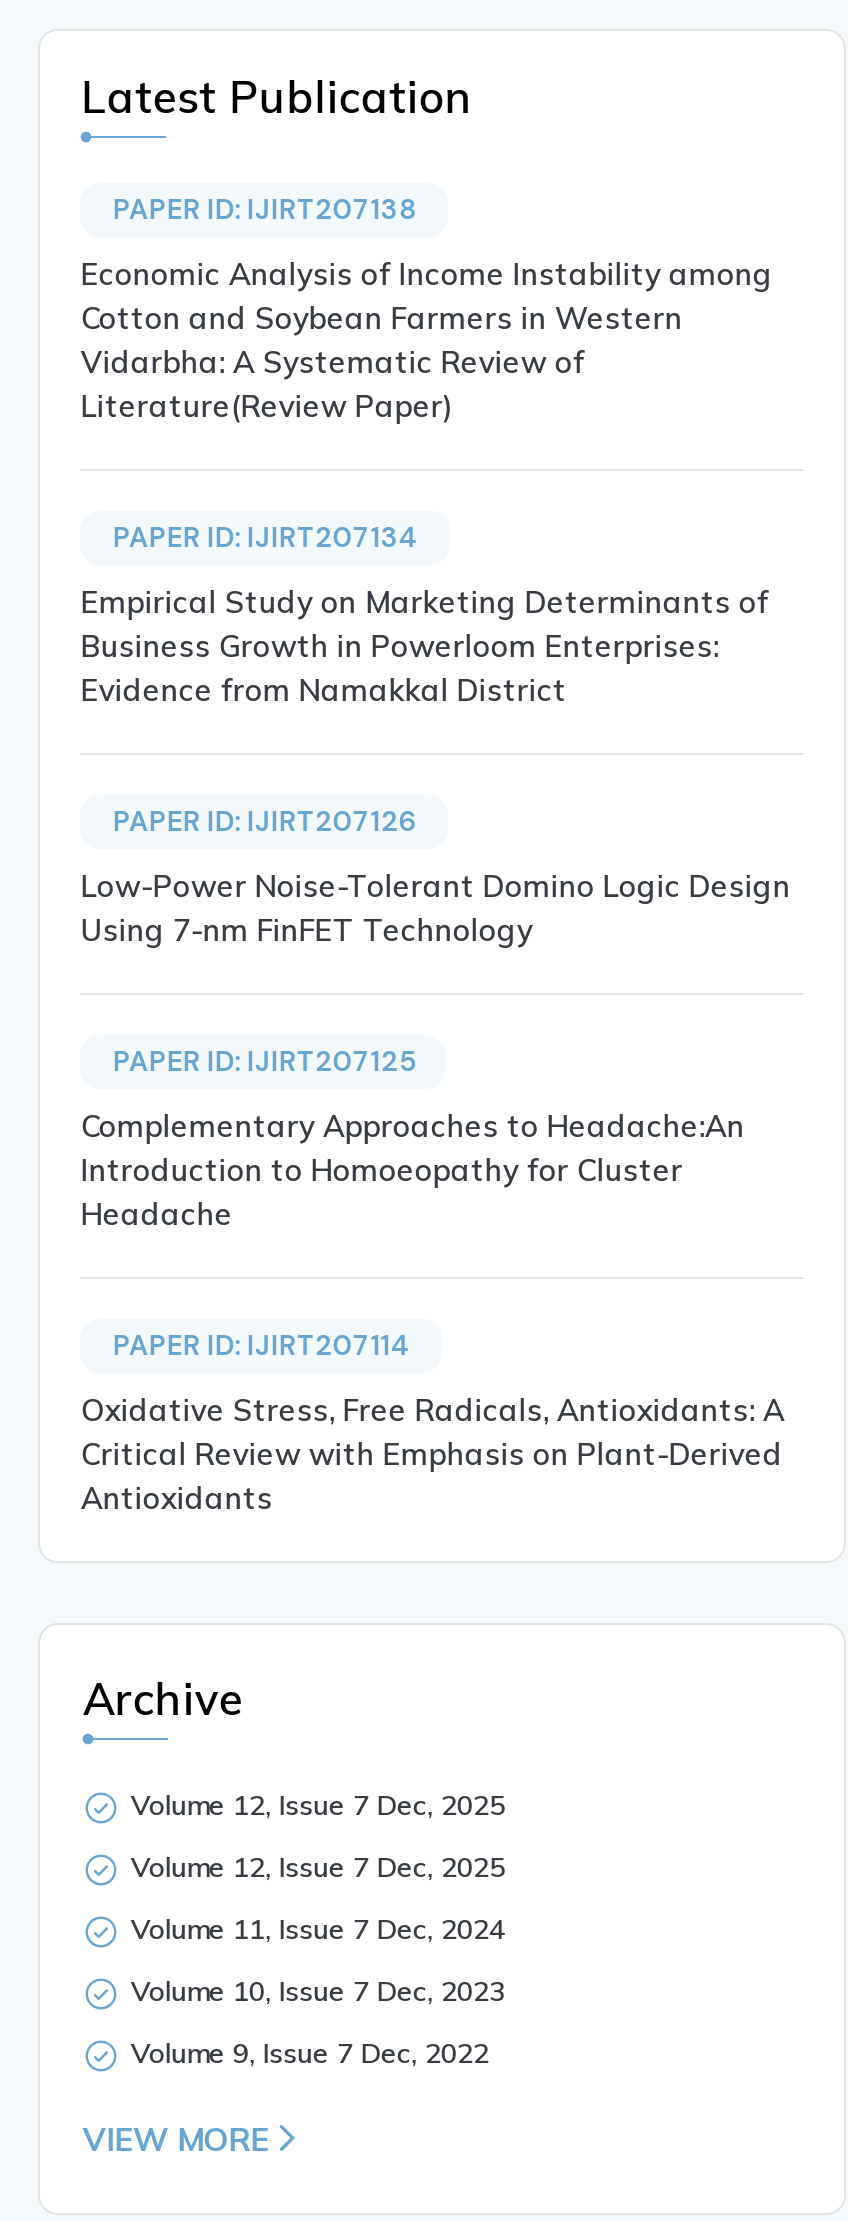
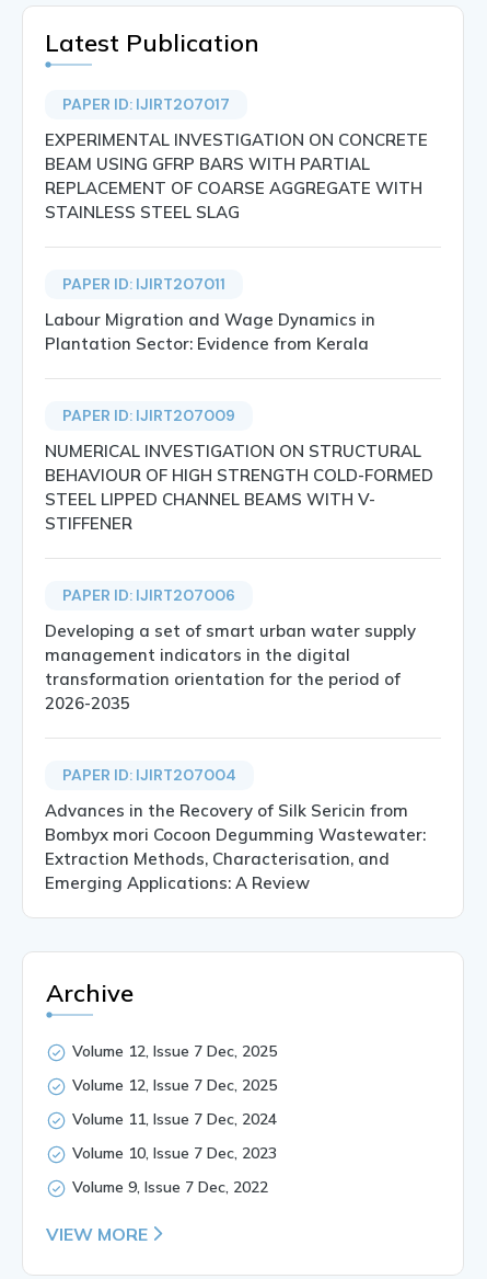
- PAPER ID: IJIRT207138
+ PAPER ID: IJIRT207017

- Economic Analysis of Income Instability among
- Cotton and Soybean Farmers in Western
- Vidarbha: A Systematic Review of
- Literature(Review Paper)
+ EXPERIMENTAL INVESTIGATION ON CONCRETE
+ BEAM USING GFRP BARS WITH PARTIAL
+ REPLACEMENT OF COARSE AGGREGATE WITH
+ STAINLESS STEEL SLAG

- PAPER ID: IJIRT207134
+ PAPER ID: IJIRT207011

- Empirical Study on Marketing Determinants of
- Business Growth in Powerloom Enterprises:
- Evidence from Namakkal District
+ Labour Migration and Wage Dynamics in
+ Plantation Sector: Evidence from Kerala

- PAPER ID: IJIRT207126
+ PAPER ID: IJIRT207009

- Low-Power Noise-Tolerant Domino Logic Design
- Using 7-nm FinFET Technology
+ NUMERICAL INVESTIGATION ON STRUCTURAL
+ BEHAVIOUR OF HIGH STRENGTH COLD-FORMED
+ STEEL LIPPED CHANNEL BEAMS WITH V-
+ STIFFENER

- PAPER ID: IJIRT207125
+ PAPER ID: IJIRT207006

- Complementary Approaches to Headache:An
- Introduction to Homoeopathy for Cluster
- Headache
+ Developing a set of smart urban water supply
+ management indicators in the digital
+ transformation orientation for the period of
+ 2026-2035

- PAPER ID: IJIRT207114
+ PAPER ID: IJIRT207004

- Oxidative Stress, Free Radicals, Antioxidants: A
- Critical Review with Emphasis on Plant-Derived
- Antioxidants
+ Advances in the Recovery of Silk Sericin from
+ Bombyx mori Cocoon Degumming Wastewater:
+ Extraction Methods, Characterisation, and
+ Emerging Applications: A Review
